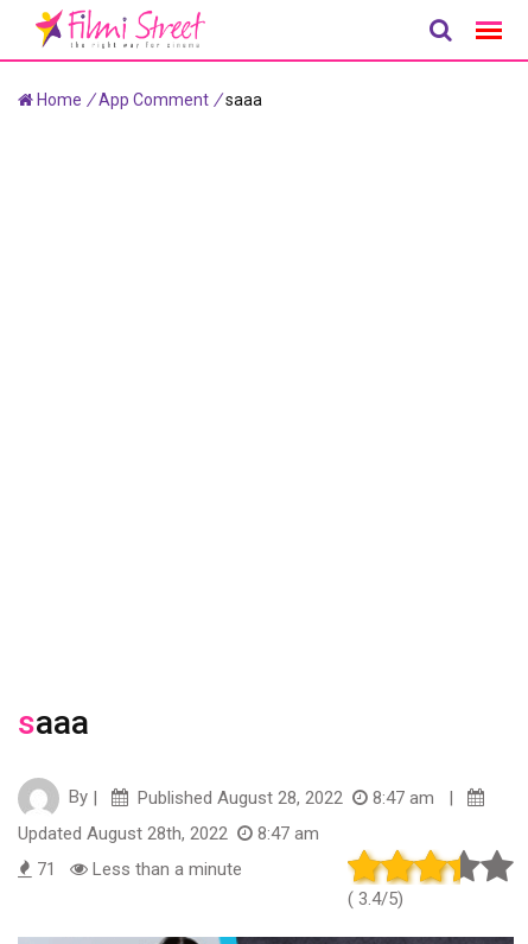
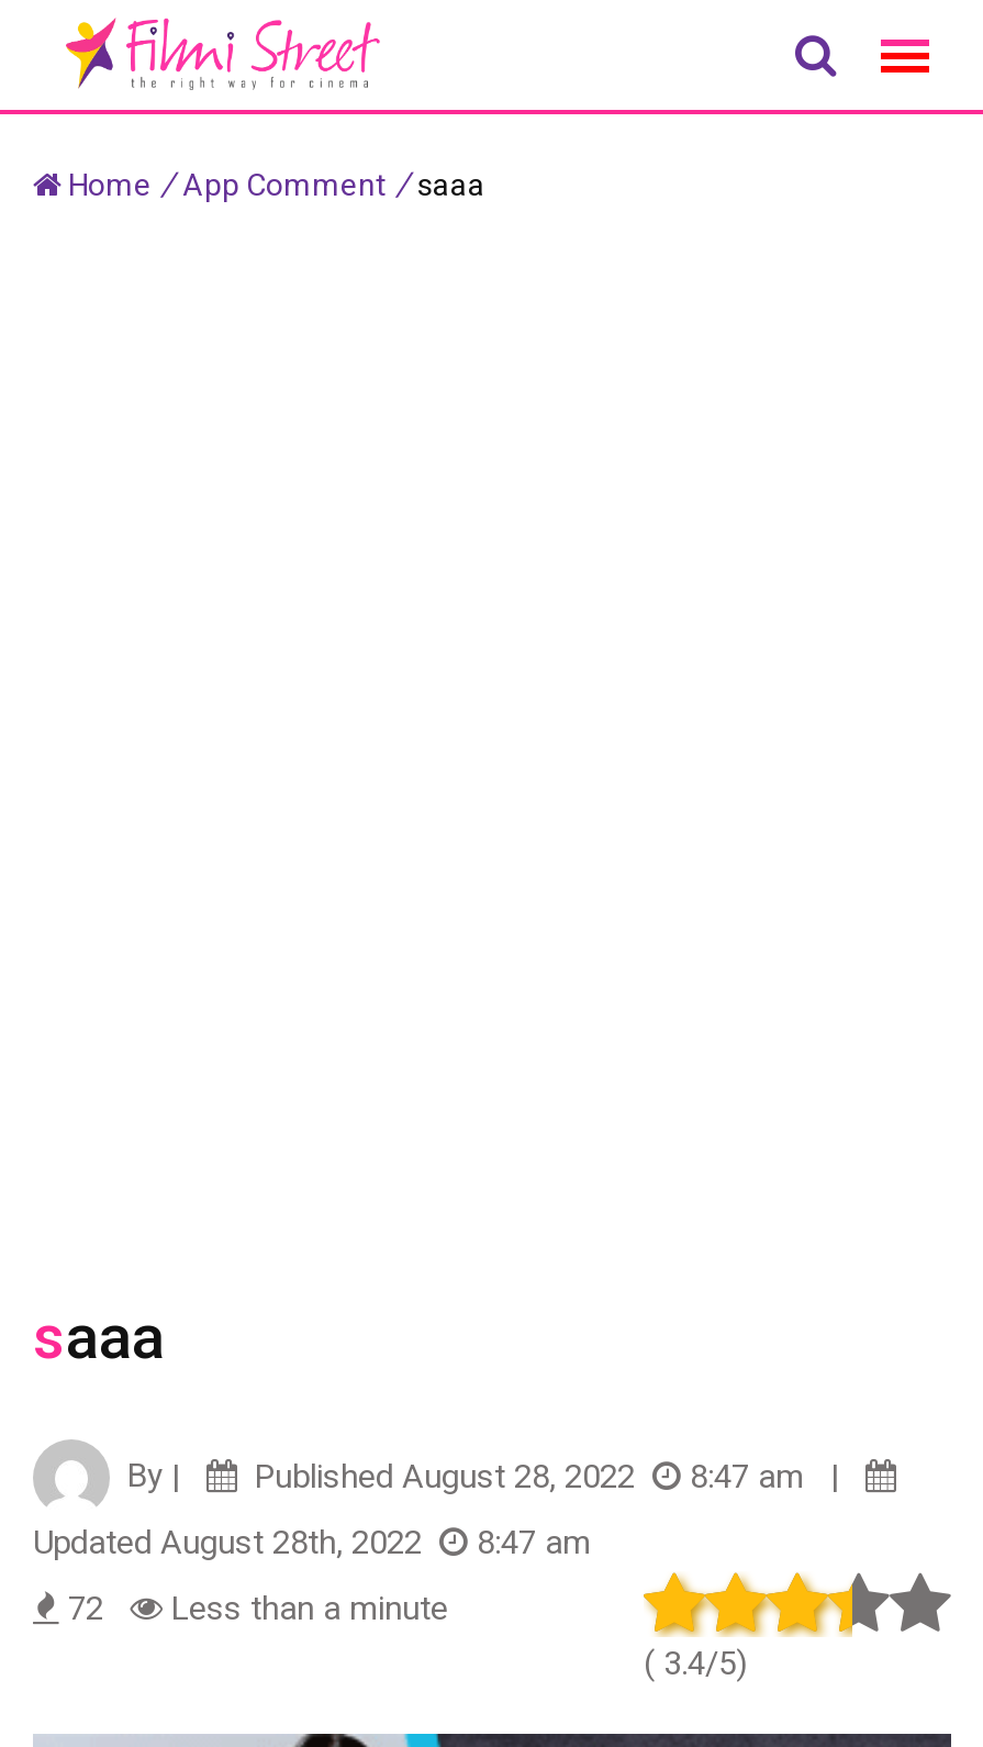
- 71 Less than a minute
+ 72 Less than a minute
